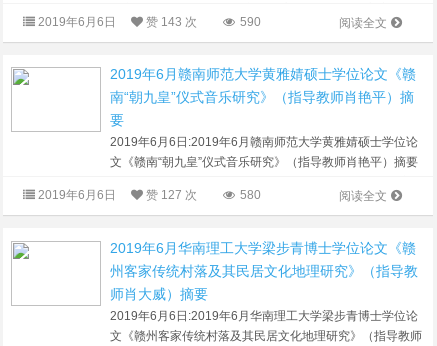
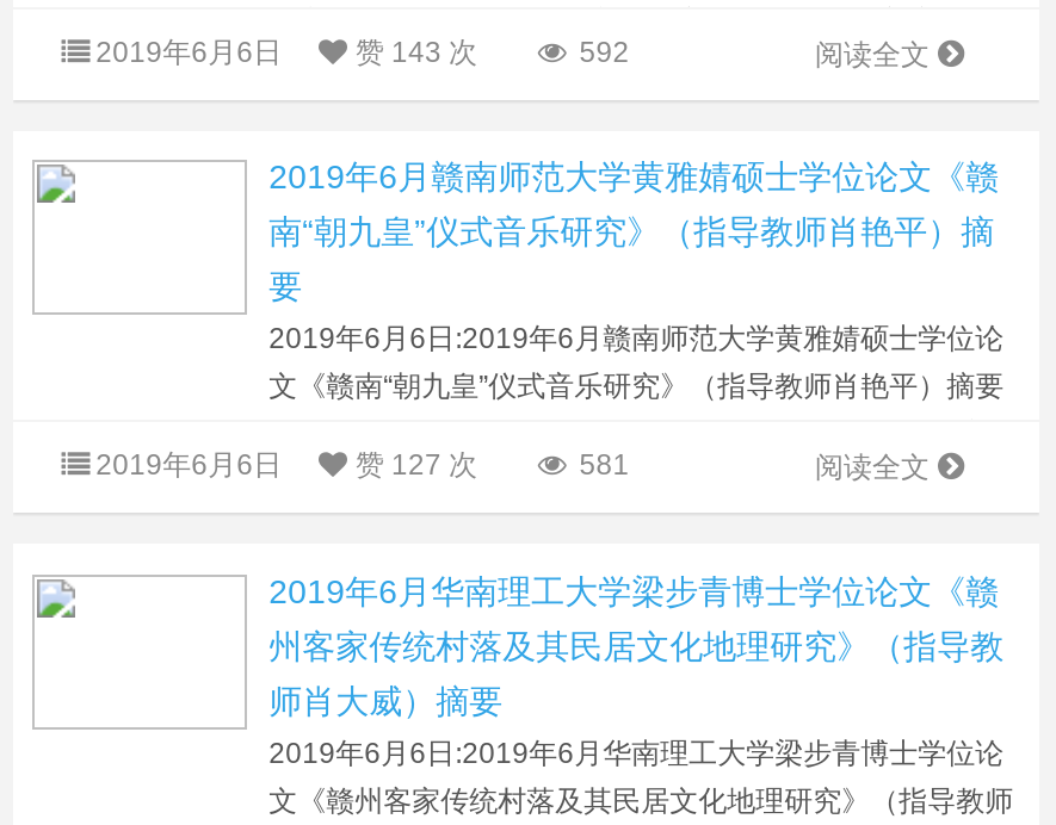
- 590
+ 592

- 580
+ 581
